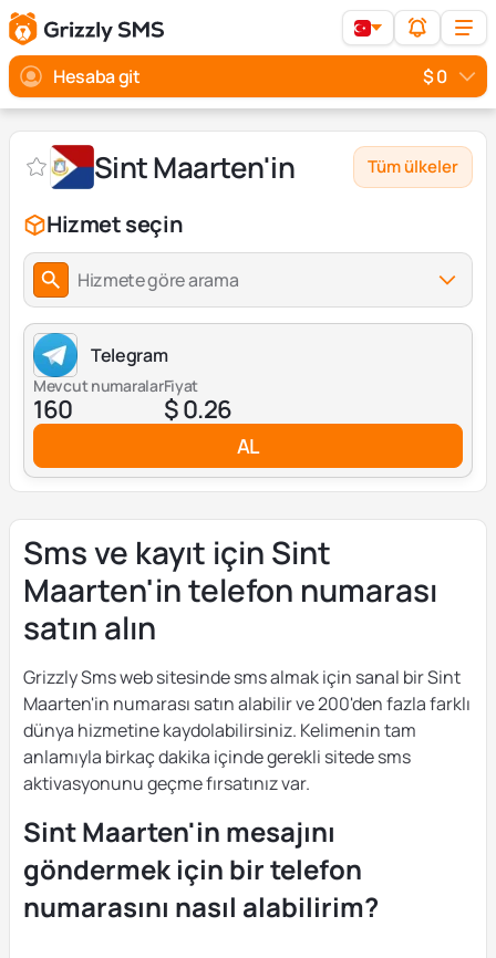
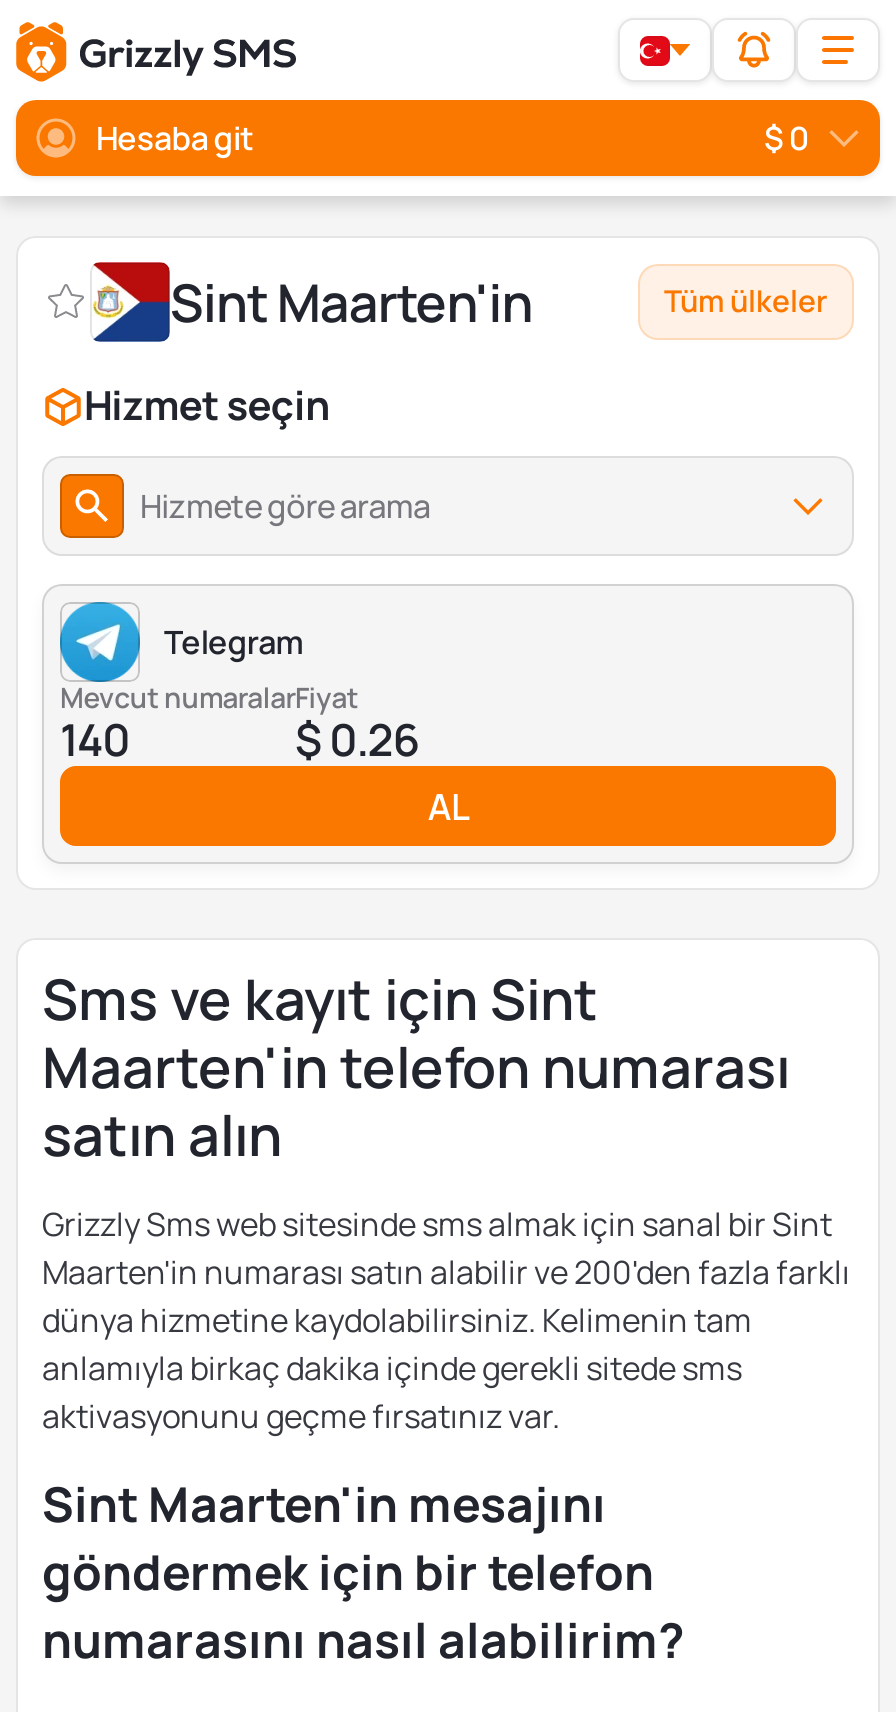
- 160
+ 140
